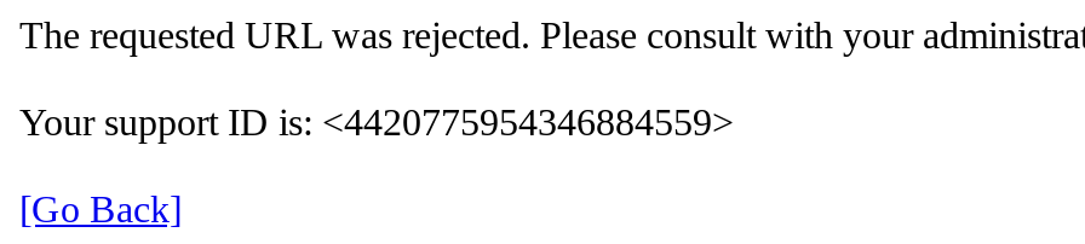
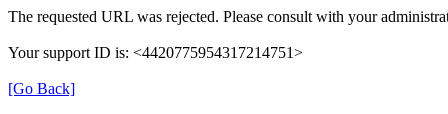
- Your support ID is: <4420775954346884559>
+ Your support ID is: <4420775954317214751>
